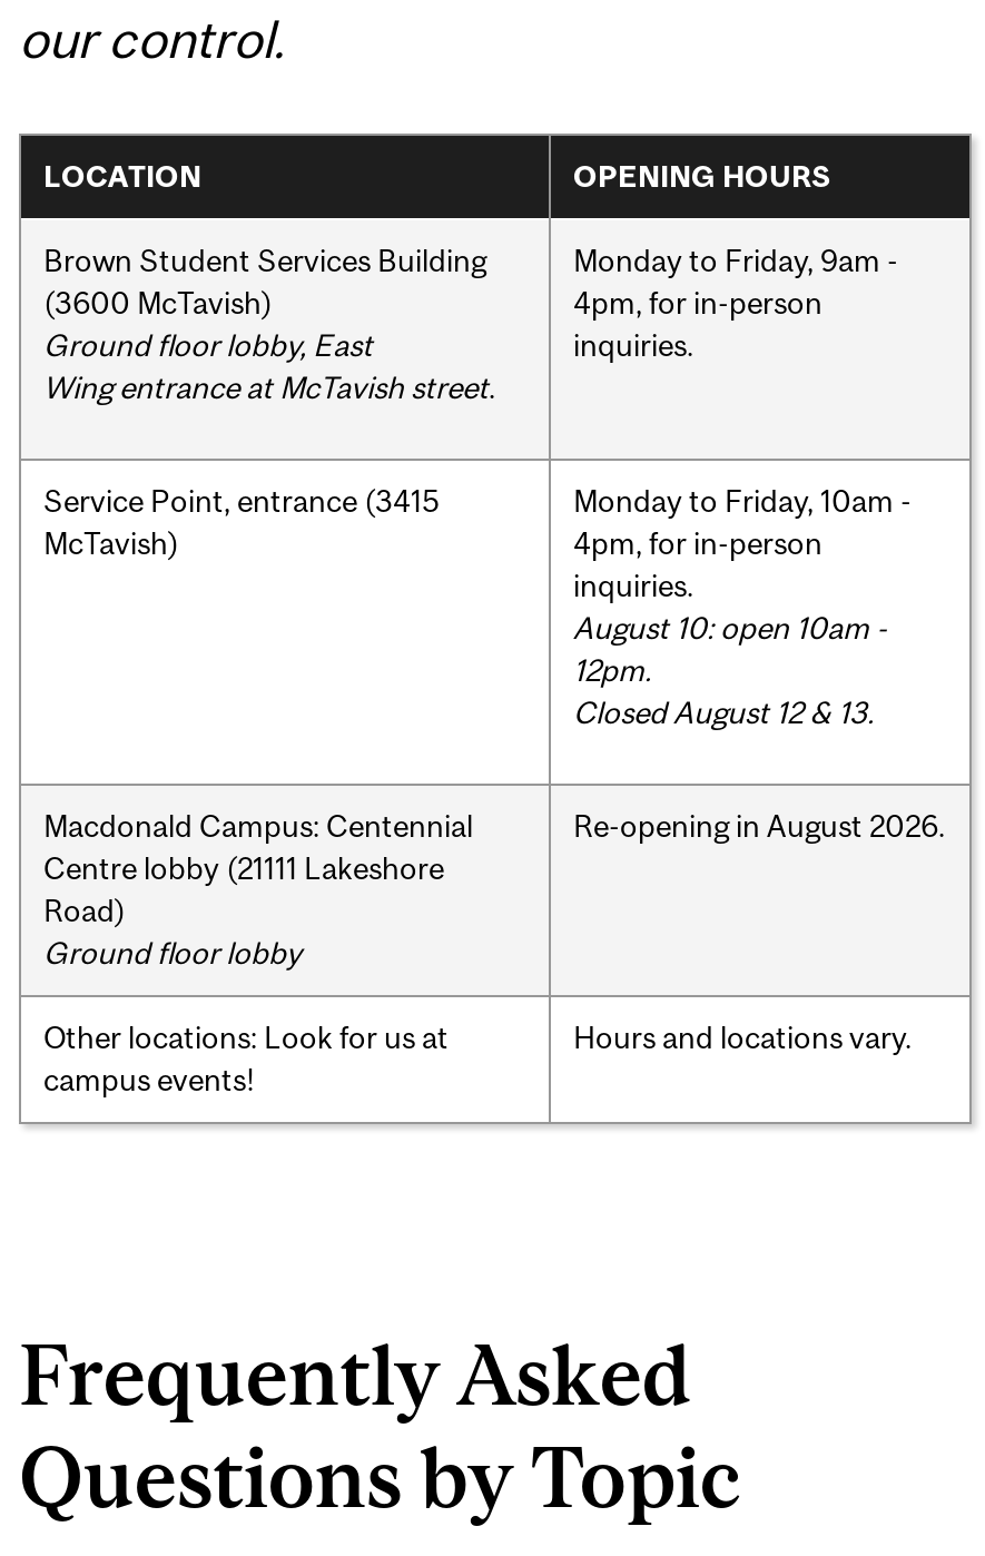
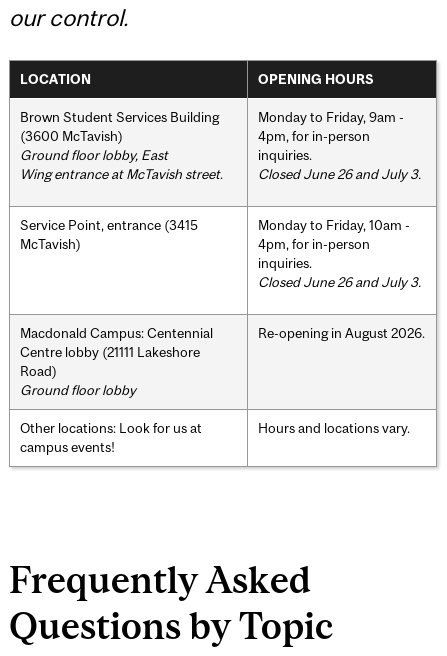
+ Closed June 26 and July 3.

- August 10: open 10am -
- 12pm.
- Closed August 12 & 13.
+ Closed June 26 and July 3.
